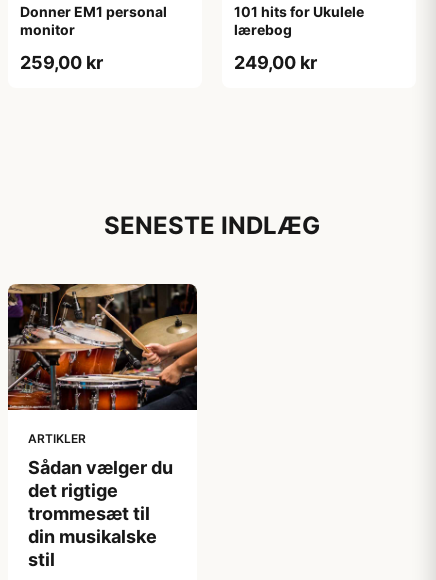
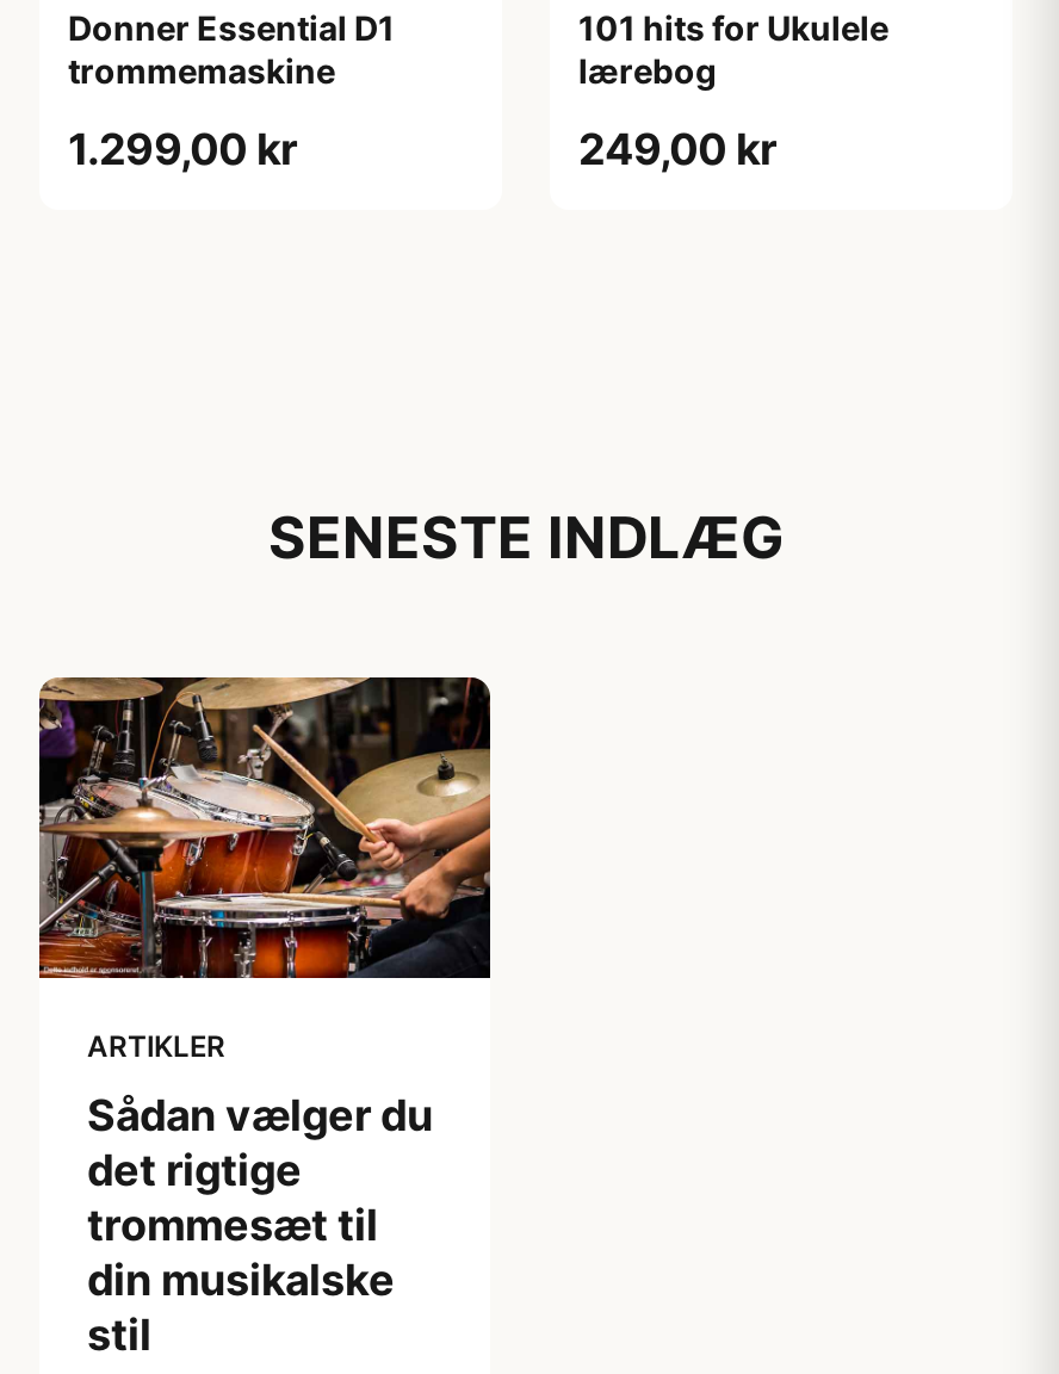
- Donner EM1 personal
- monitor
+ Donner Essential D1
+ trommemaskine

- 259,00 kr
+ 1.299,00 kr
